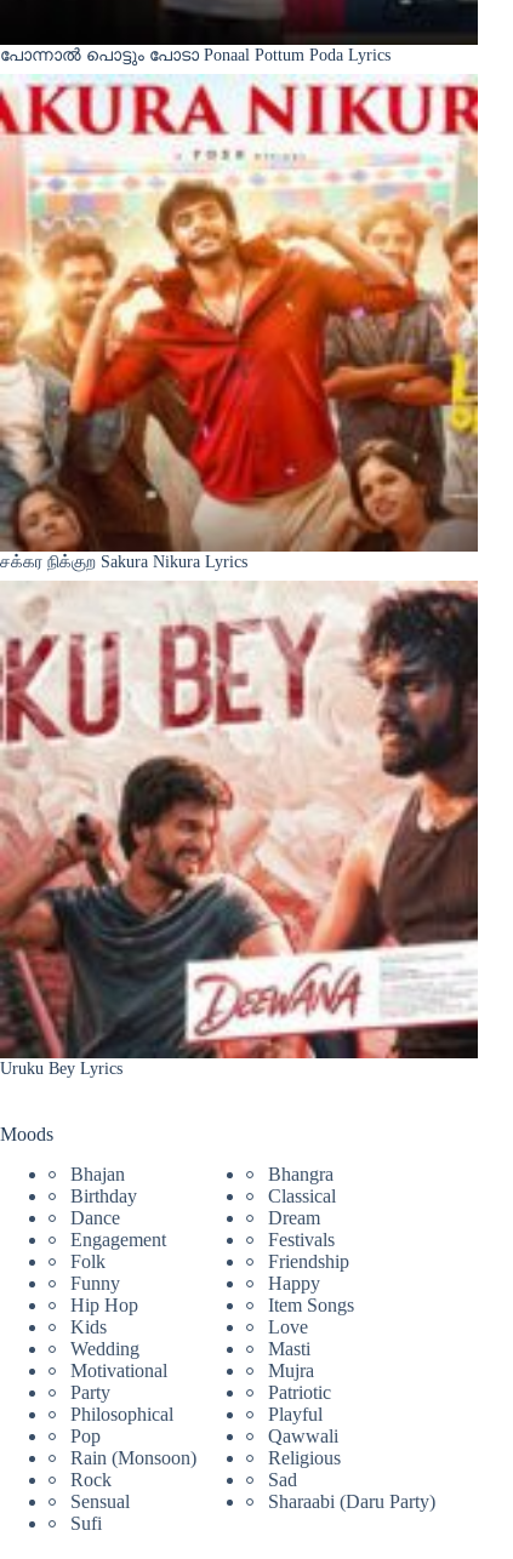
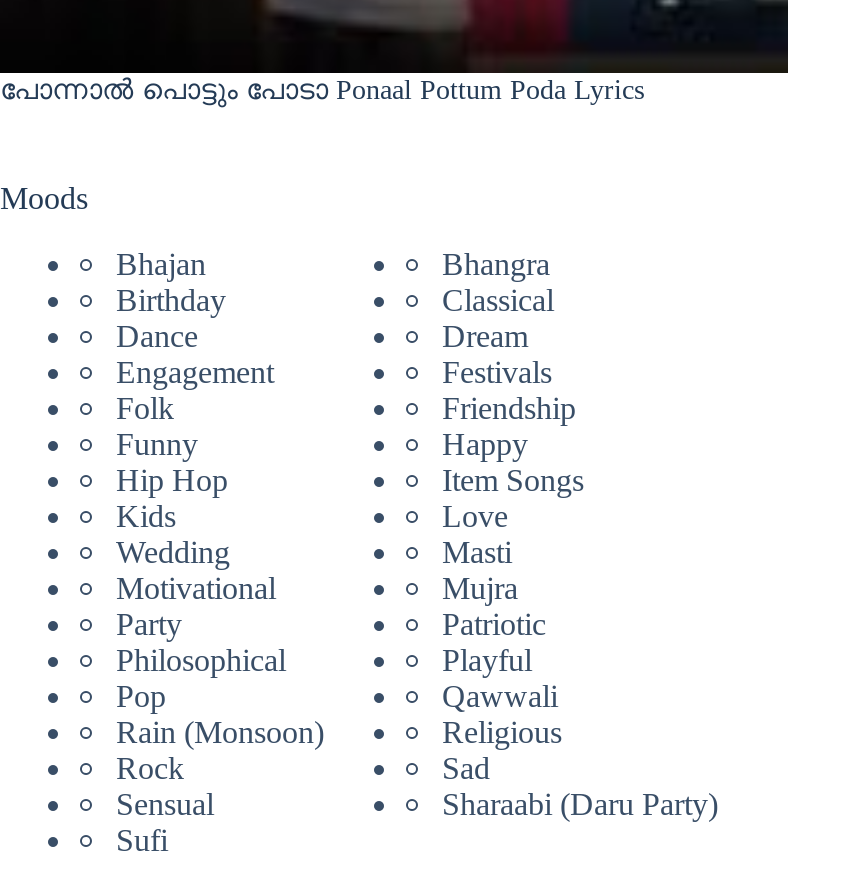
- [image]
- சக்கர நிக்குற Sakura Nikura Lyrics

- [image]
- Uruku Bey Lyrics
